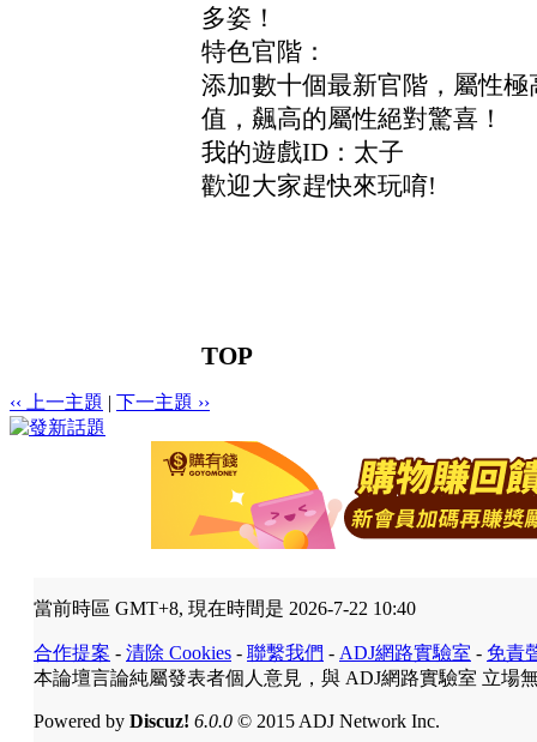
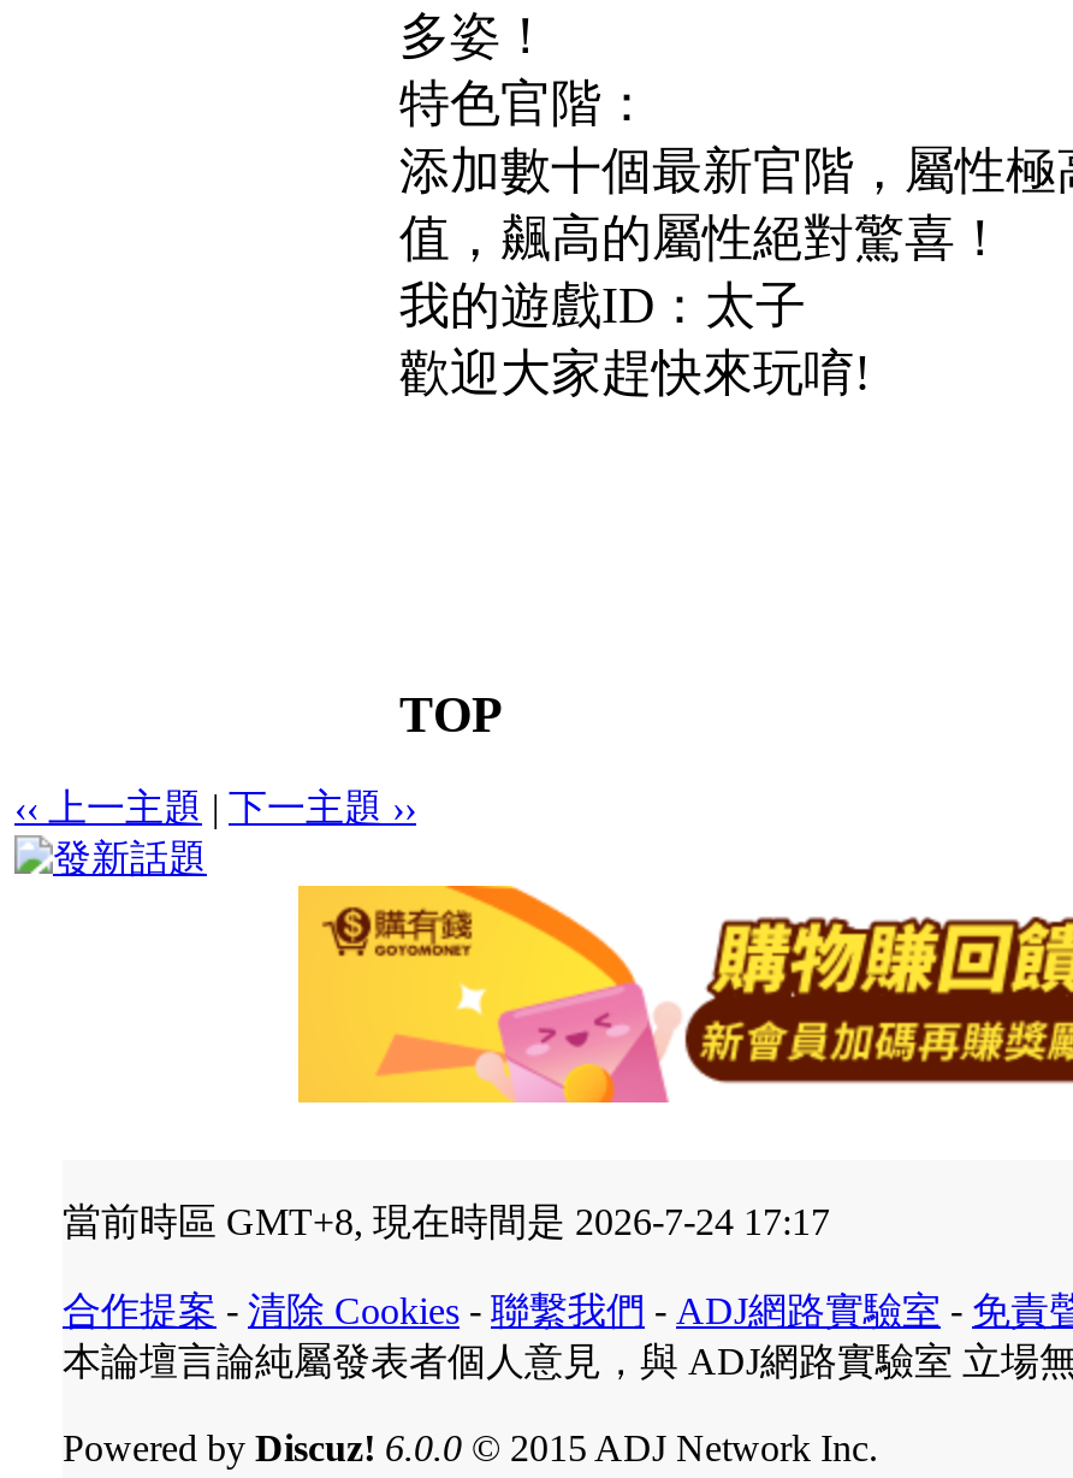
- 當前時區 GMT+8, 現在時間是 2026-7-22 10:40
+ 當前時區 GMT+8, 現在時間是 2026-7-24 17:17
